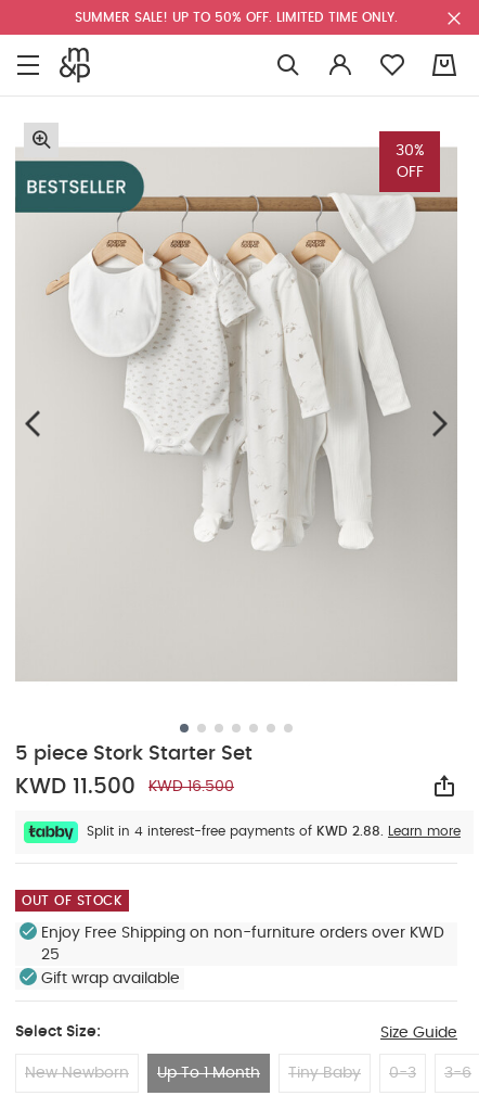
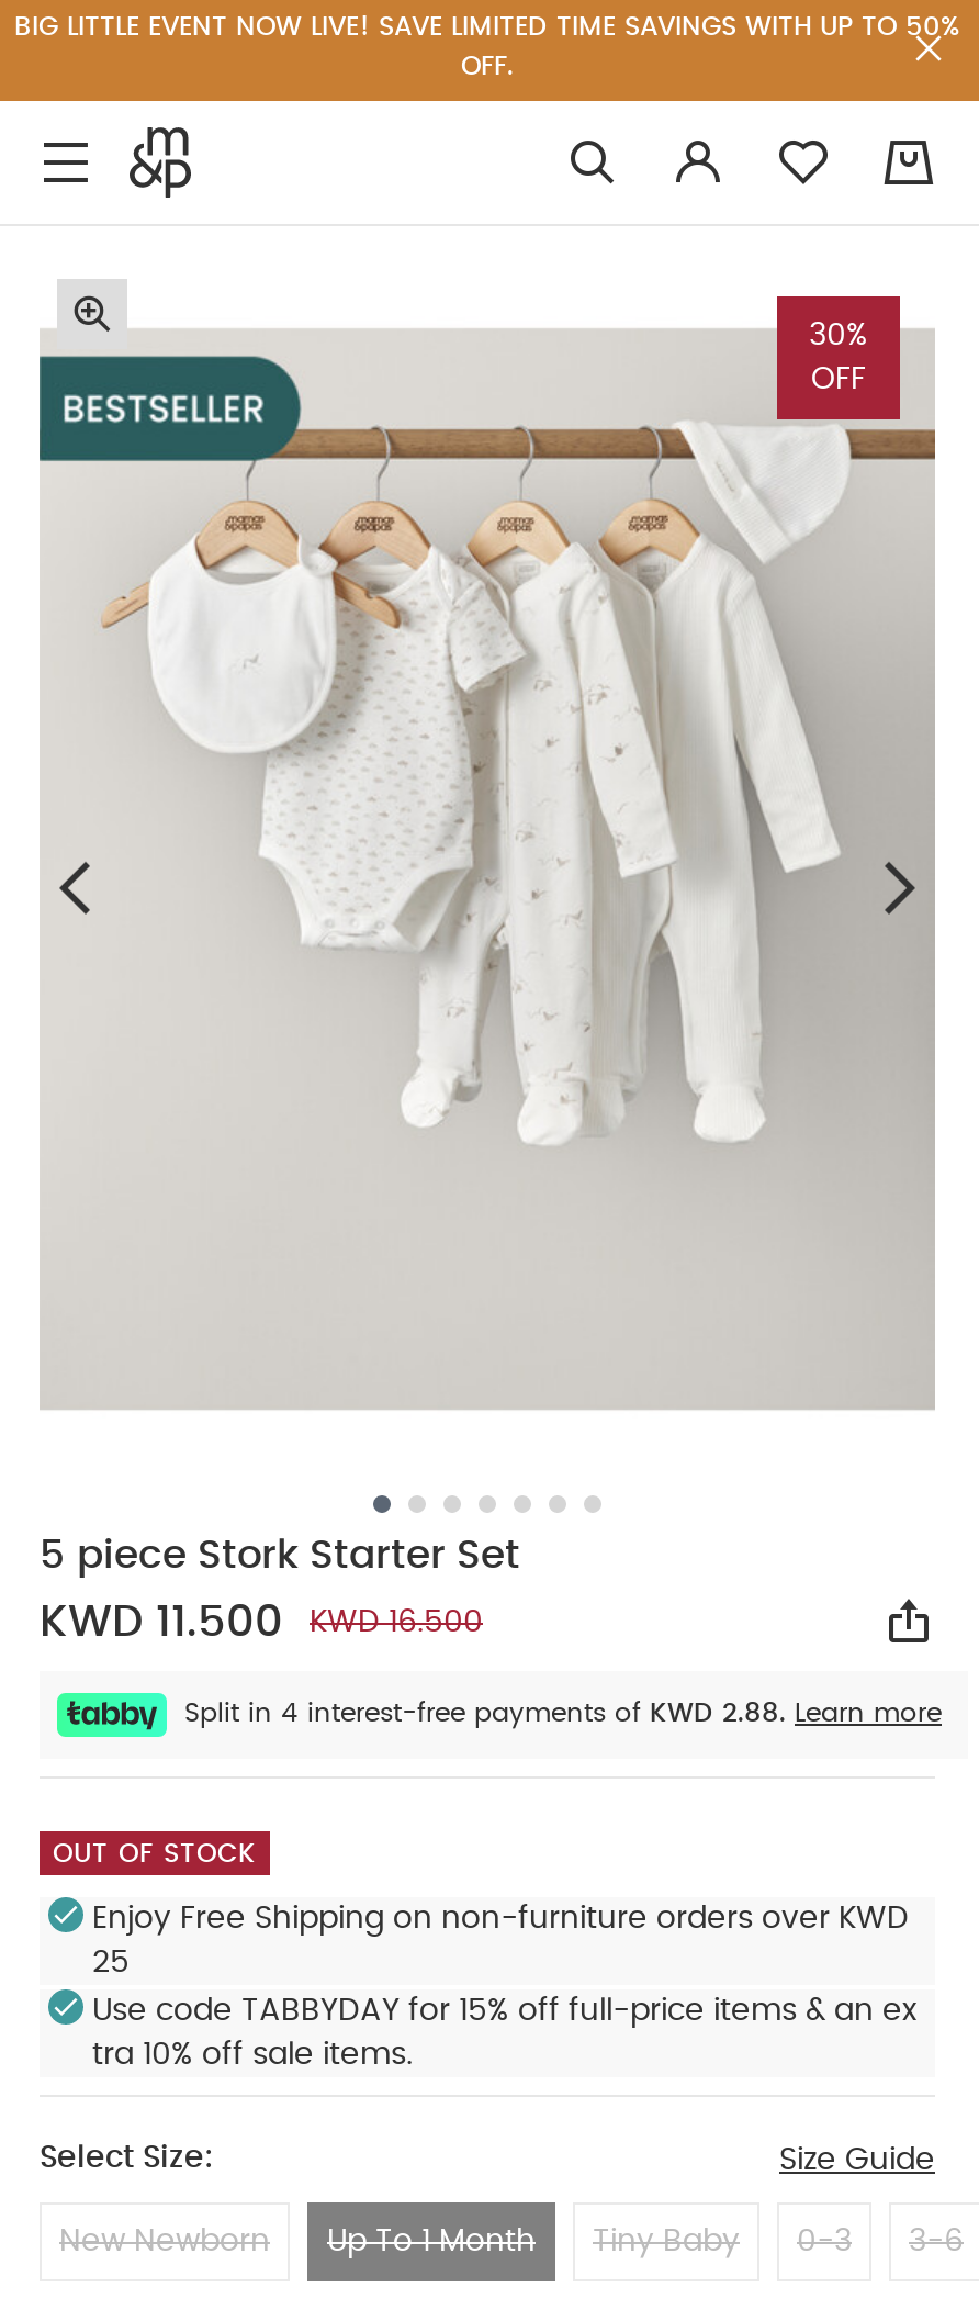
- SUMMER SALE! UP TO 50% OFF. LIMITED TIME ONLY.
+ BIG LITTLE EVENT NOW LIVE! SAVE LIMITED TIME SAVINGS WITH UP TO 50%
+ OFF.

- Gift wrap available
+ Use code TABBYDAY for 15% off full-price items & an ex
+ tra 10% off sale items.
